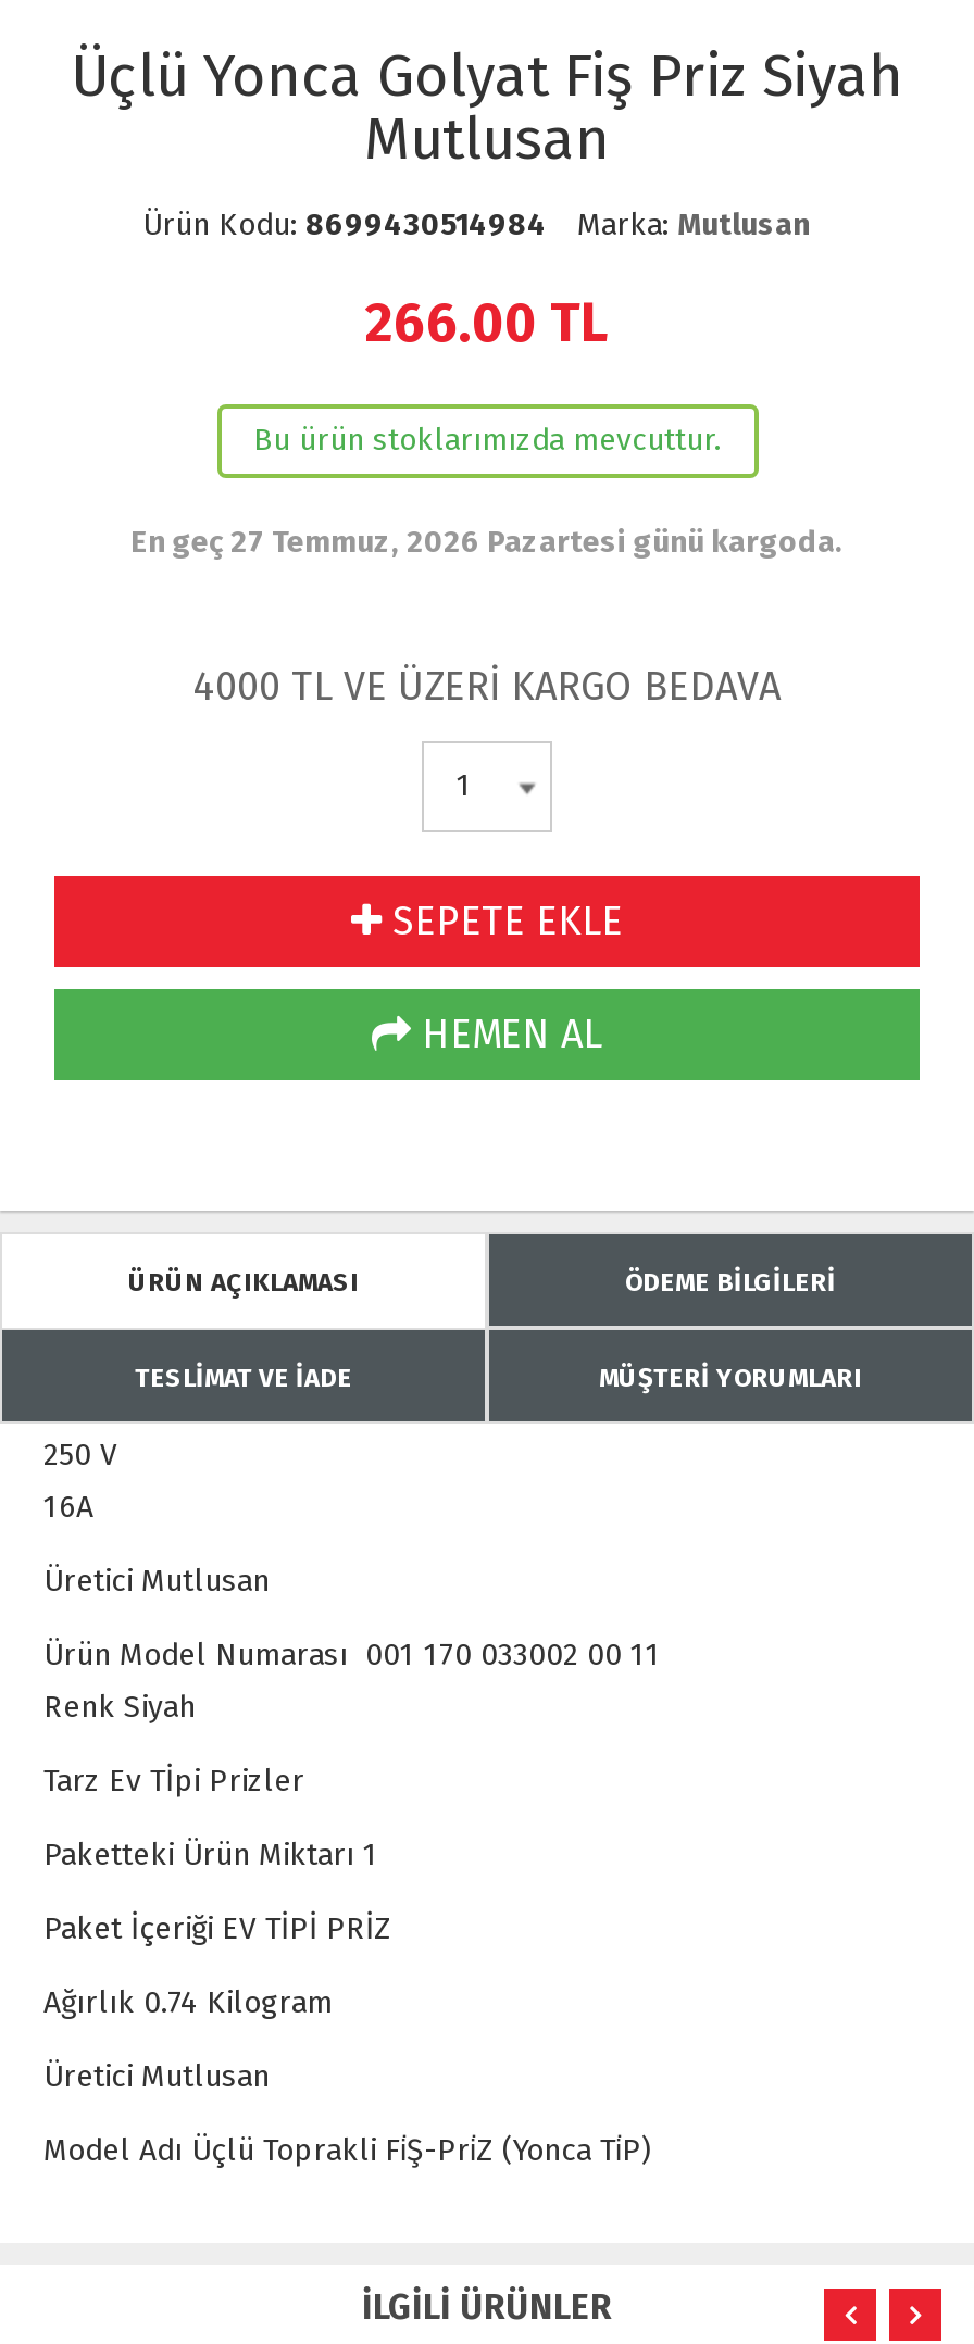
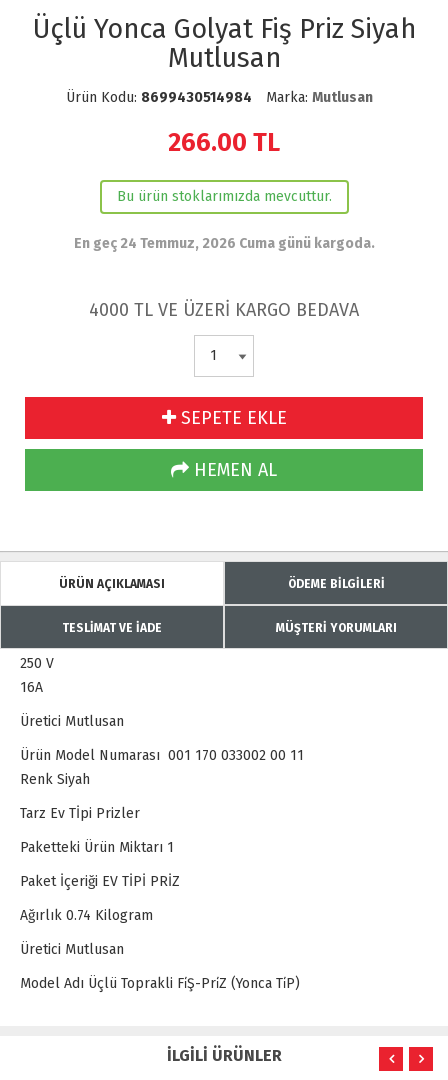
- En geç 27 Temmuz, 2026 Pazartesi günü kargoda.
+ En geç 24 Temmuz, 2026 Cuma günü kargoda.
